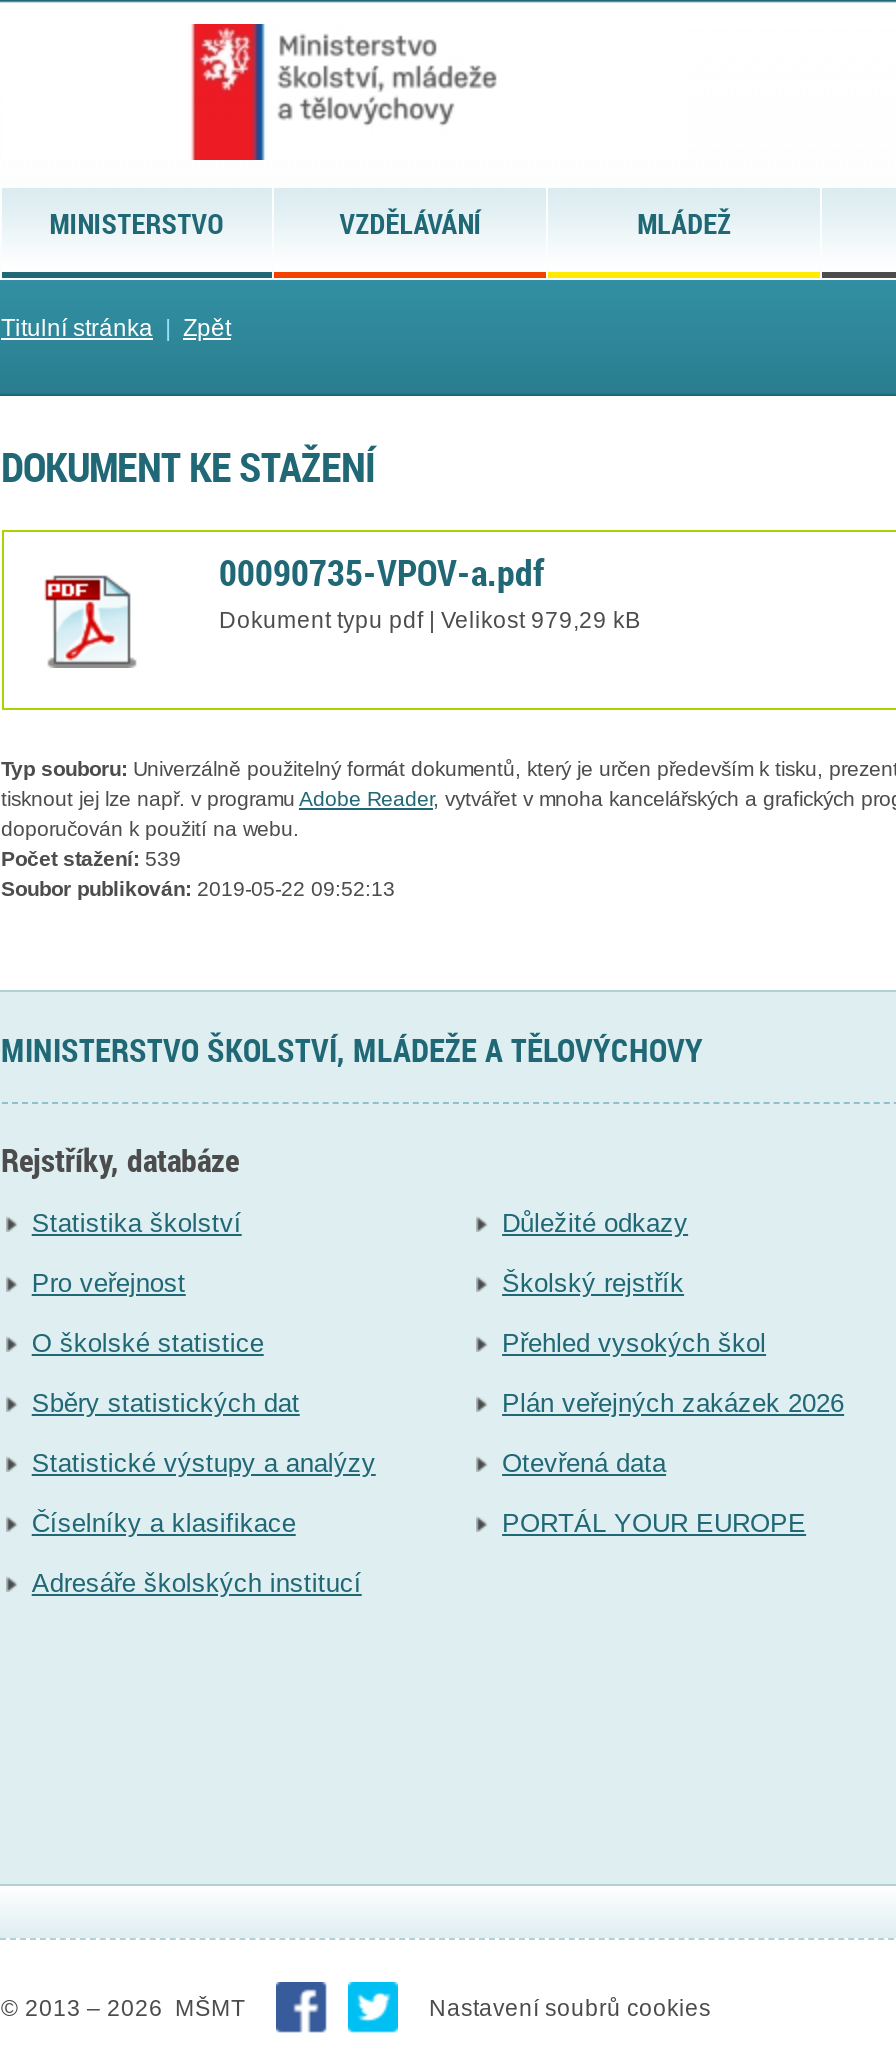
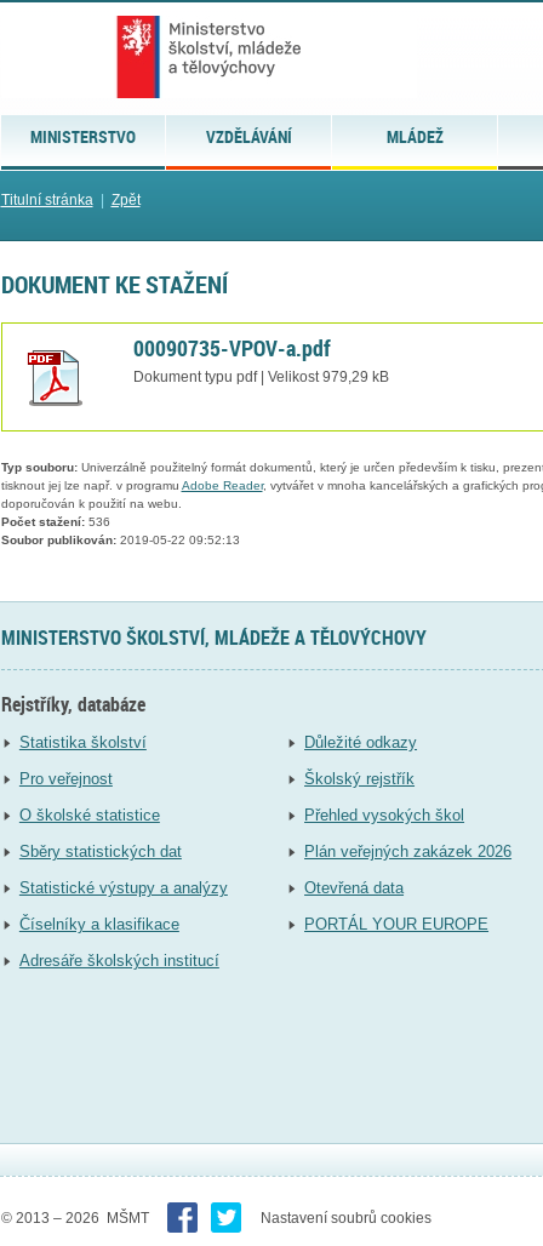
- Počet stažení: 539
+ Počet stažení: 536
